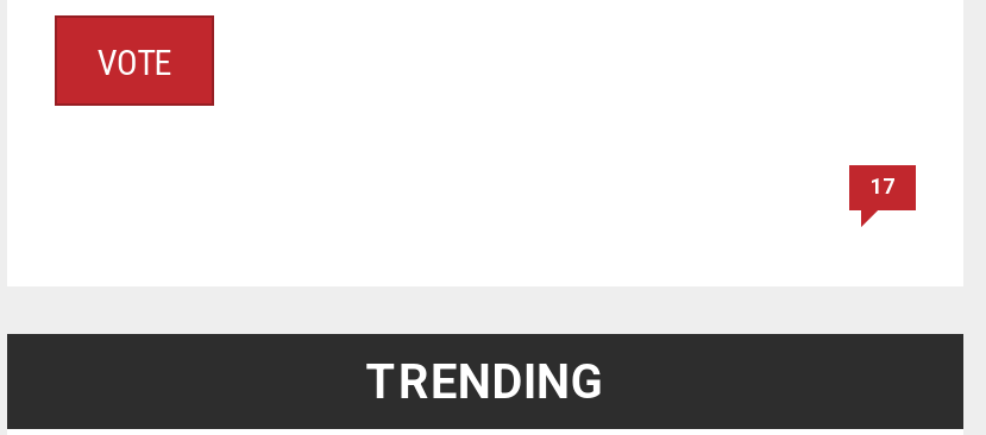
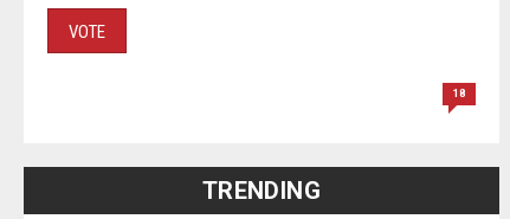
- 17
+ 18
